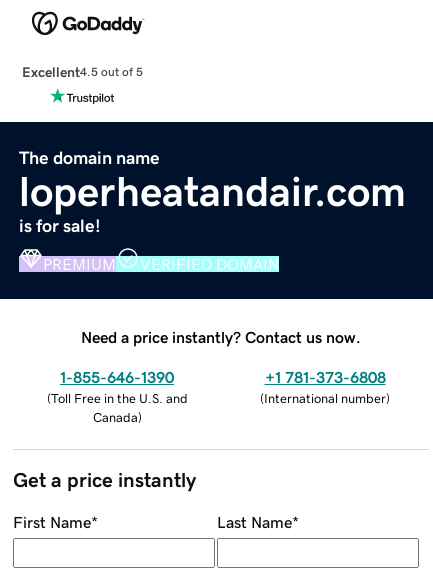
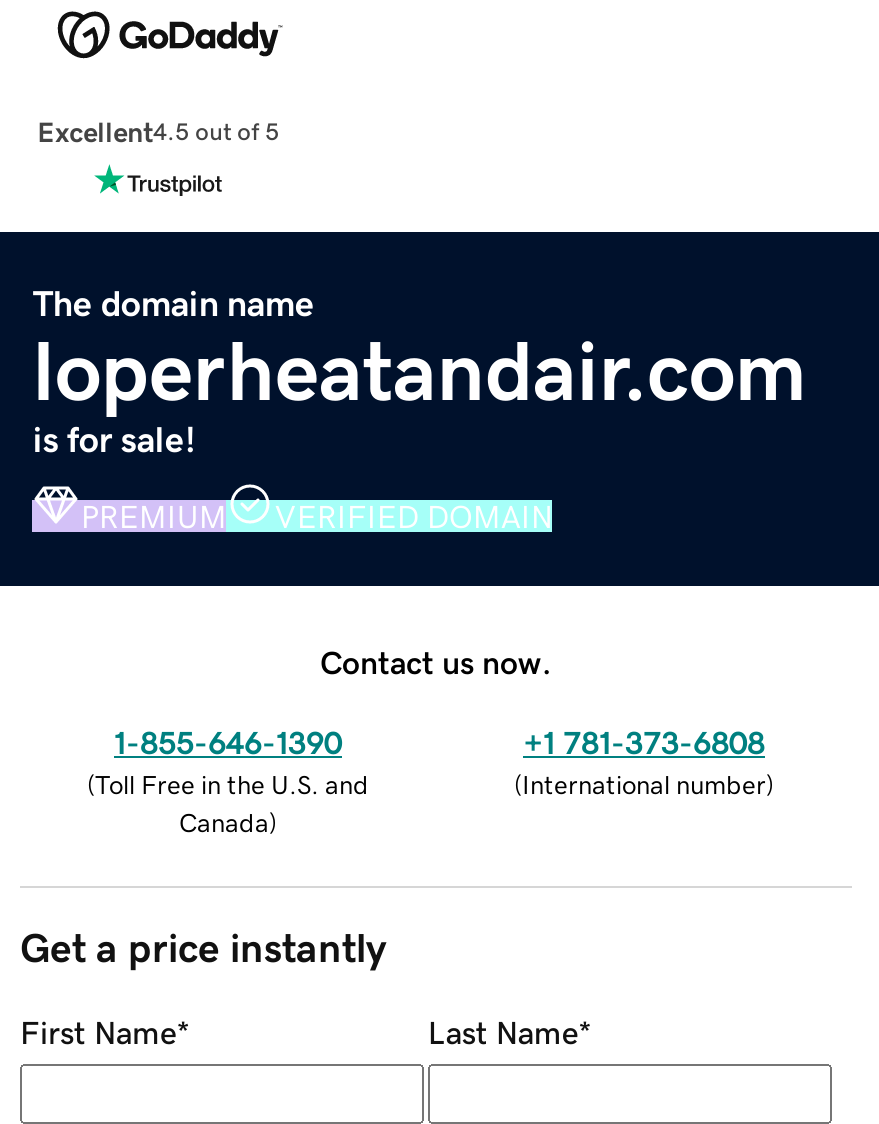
- Need a price instantly? Contact us now.
+ Contact us now.
